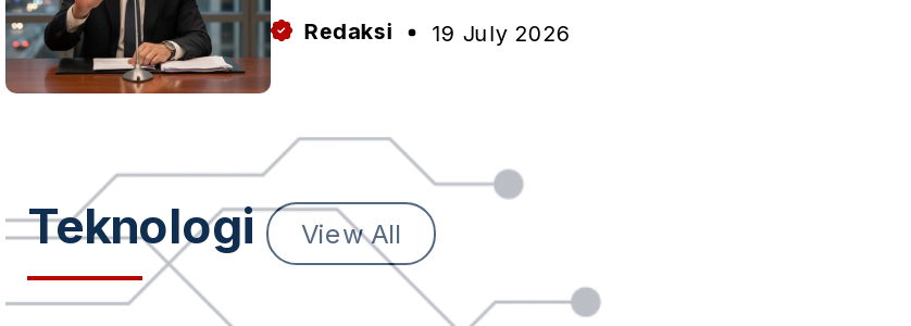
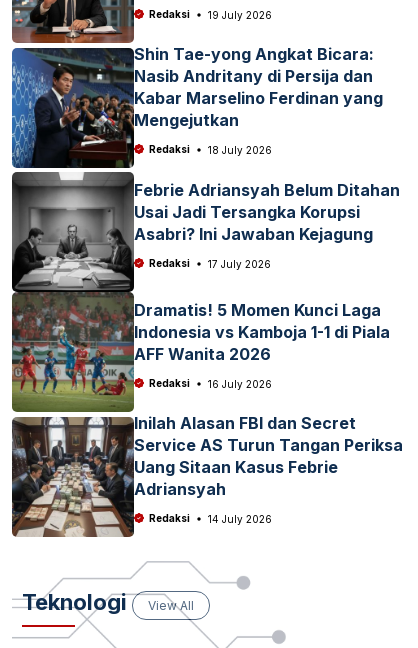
+ [image]
+ Shin Tae-yong Angkat Bicara:
+ Nasib Andritany di Persija dan
+ Kabar Marselino Ferdinan yang
+ Mengejutkan
+ Redaksi
+ 18 July 2026
+ Febrie Adriansyah Belum Ditahan
+ Usai Jadi Tersangka Korupsi
+ Asabri? Ini Jawaban Kejagung
+ Redaksi
+ 17 July 2026
+ Dramatis! 5 Momen Kunci Laga
+ Indonesia vs Kamboja 1-1 di Piala
+ AFF Wanita 2026
+ Redaksi
+ 16 July 2026
+ Inilah Alasan FBI dan Secret
+ Service AS Turun Tangan Periksa
+ Uang Sitaan Kasus Febrie
+ Adriansyah
+ Redaksi
+ 14 July 2026
